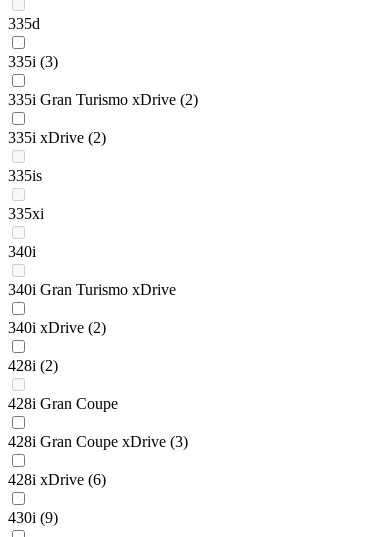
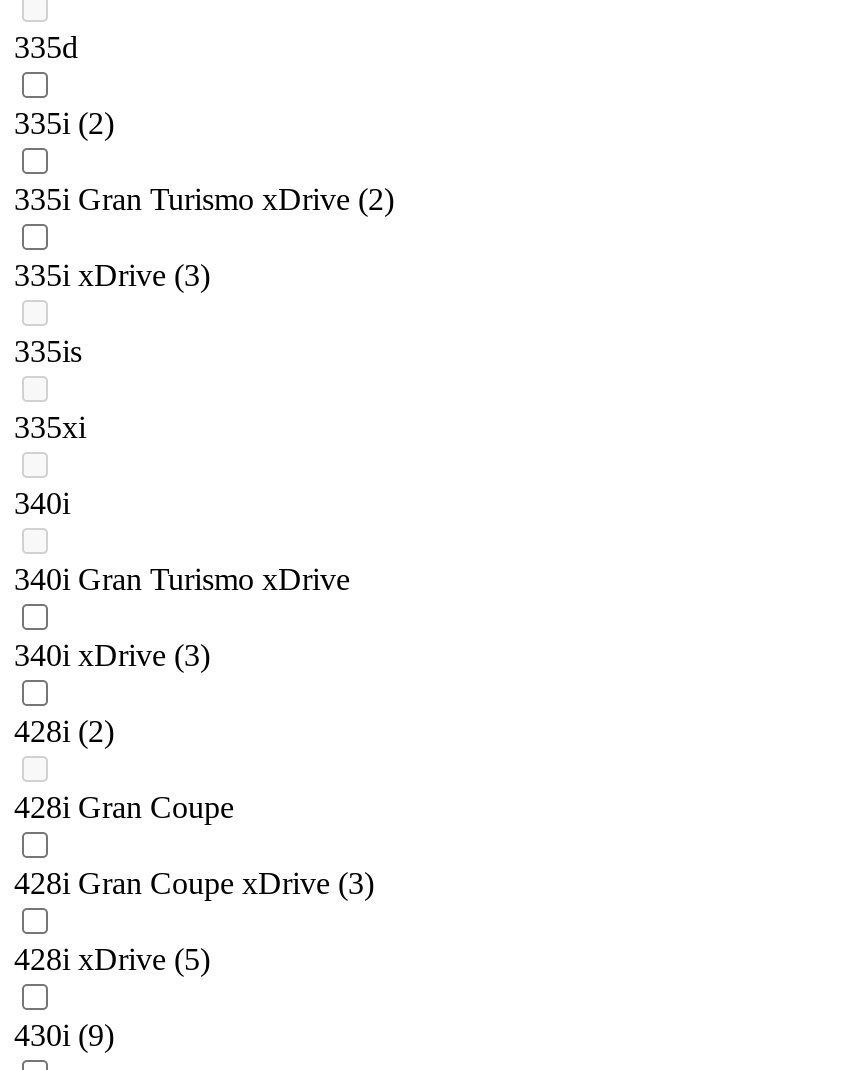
- 335i (3)
+ 335i (2)

- 335i xDrive (2)
+ 335i xDrive (3)

- 340i xDrive (2)
+ 340i xDrive (3)

- 428i xDrive (6)
+ 428i xDrive (5)
